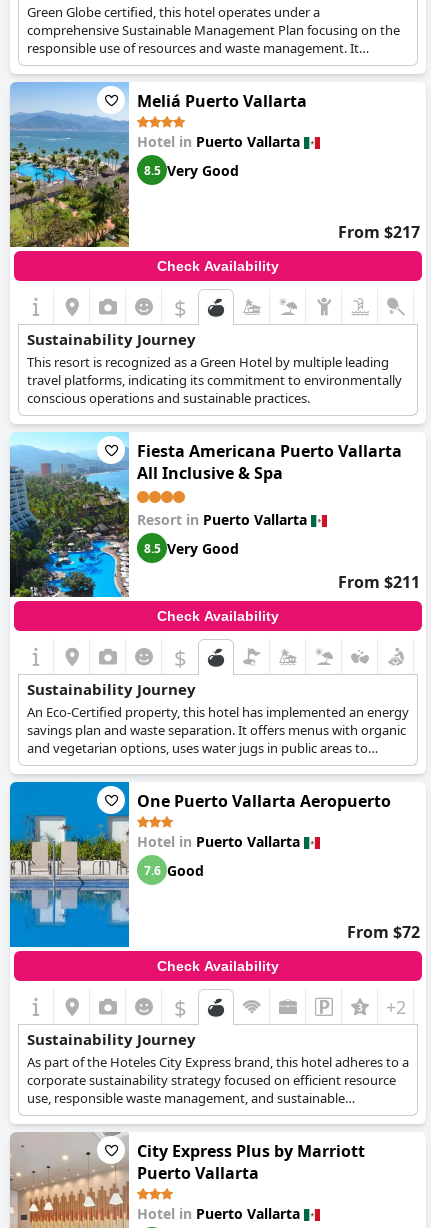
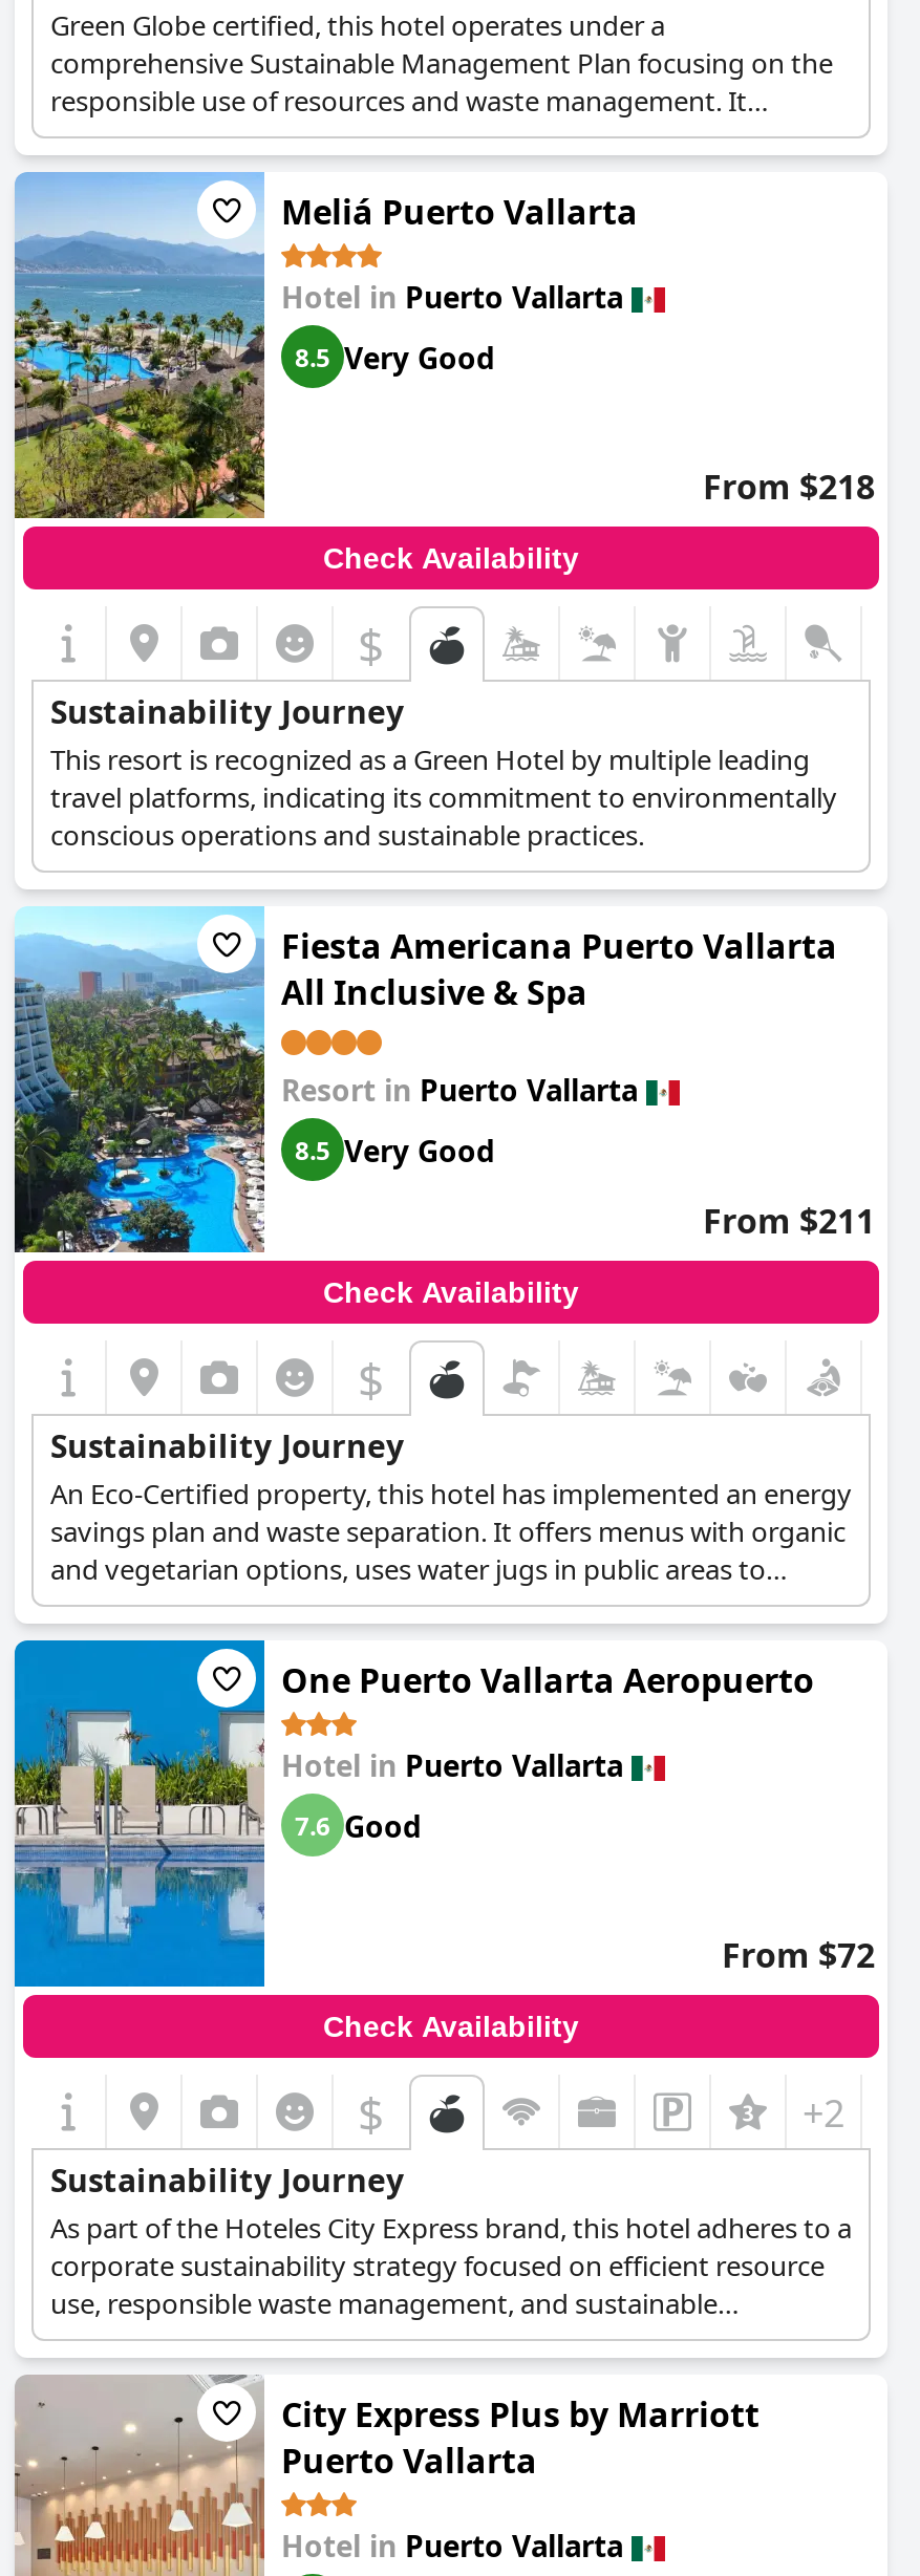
- From $217
+ From $218
